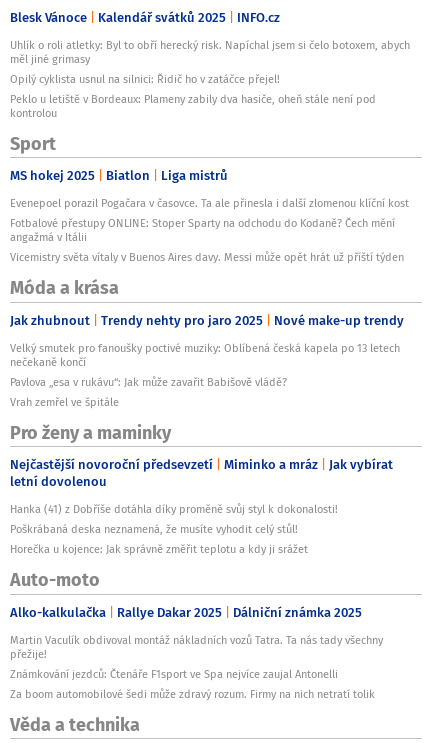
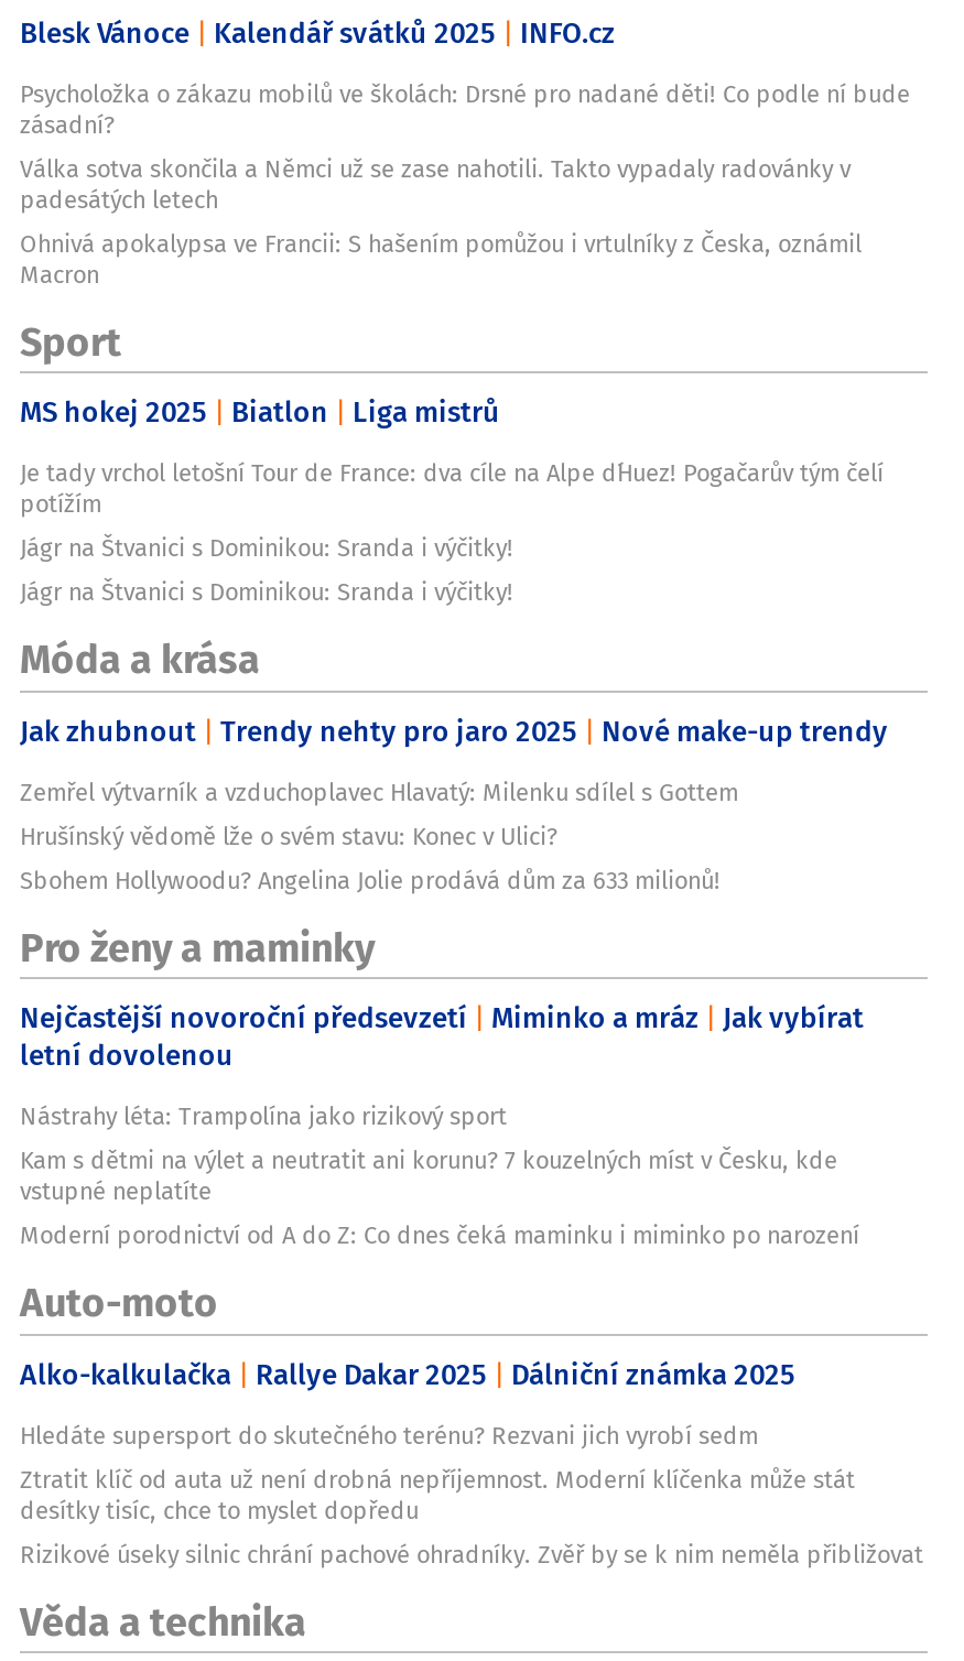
- Uhlík o roli atletky: Byl to obří herecký risk. Napíchal jsem si čelo botoxem, abych
- měl jiné grimasy
- Opilý cyklista usnul na silnici: Řidič ho v zatáčce přejel!
- Peklo u letiště v Bordeaux: Plameny zabily dva hasiče, oheň stále není pod
- kontrolou
+ Psycholožka o zákazu mobilů ve školách: Drsné pro nadané děti! Co podle ní bude
+ zásadní?
+ Válka sotva skončila a Němci už se zase nahotili. Takto vypadaly radovánky v
+ padesátých letech
+ Ohnivá apokalypsa ve Francii: S hašením pomůžou i vrtulníky z Česka, oznámil
+ Macron

- Evenepoel porazil Pogačara v časovce. Ta ale přinesla i další zlomenou klíční kost
- Fotbalové přestupy ONLINE: Stoper Sparty na odchodu do Kodaně? Čech mění
- angažmá v Itálii
- Vicemistry světa vítaly v Buenos Aires davy. Messi může opět hrát už příští týden
+ Je tady vrchol letošní Tour de France: dva cíle na Alpe d´Huez! Pogačarův tým čelí
+ potížím
+ Jágr na Štvanici s Dominikou: Sranda i výčitky!
+ Jágr na Štvanici s Dominikou: Sranda i výčitky!

- Velký smutek pro fanoušky poctivé muziky: Oblíbená česká kapela po 13 letech
- nečekaně končí
- Pavlova „esa v rukávu“: Jak může zavařit Babišově vládě?
- Vrah zemřel ve špitále
+ Zemřel výtvarník a vzduchoplavec Hlavatý: Milenku sdílel s Gottem
+ Hrušínský vědomě lže o svém stavu: Konec v Ulici?
+ Sbohem Hollywoodu? Angelina Jolie prodává dům za 633 milionů!

- Hanka (41) z Dobříše dotáhla díky proměně svůj styl k dokonalosti!
- Poškrábaná deska neznamená, že musíte vyhodit celý stůl!
- Horečka u kojence: Jak správně změřit teplotu a kdy ji srážet
+ Nástrahy léta: Trampolína jako rizikový sport
+ Kam s dětmi na výlet a neutratit ani korunu? 7 kouzelných míst v Česku, kde
+ vstupné neplatíte
+ Moderní porodnictví od A do Z: Co dnes čeká maminku i miminko po narození

- Martin Vaculík obdivoval montáž nákladních vozů Tatra. Ta nás tady všechny
- přežije!
- Známkování jezdců: Čtenáře F1sport ve Spa nejvíce zaujal Antonelli
- Za boom automobilové šedi může zdravý rozum. Firmy na nich netratí tolik
+ Hledáte supersport do skutečného terénu? Rezvani jich vyrobí sedm
+ Ztratit klíč od auta už není drobná nepříjemnost. Moderní klíčenka může stát
+ desítky tisíc, chce to myslet dopředu
+ Rizikové úseky silnic chrání pachové ohradníky. Zvěř by se k nim neměla přibližovat
